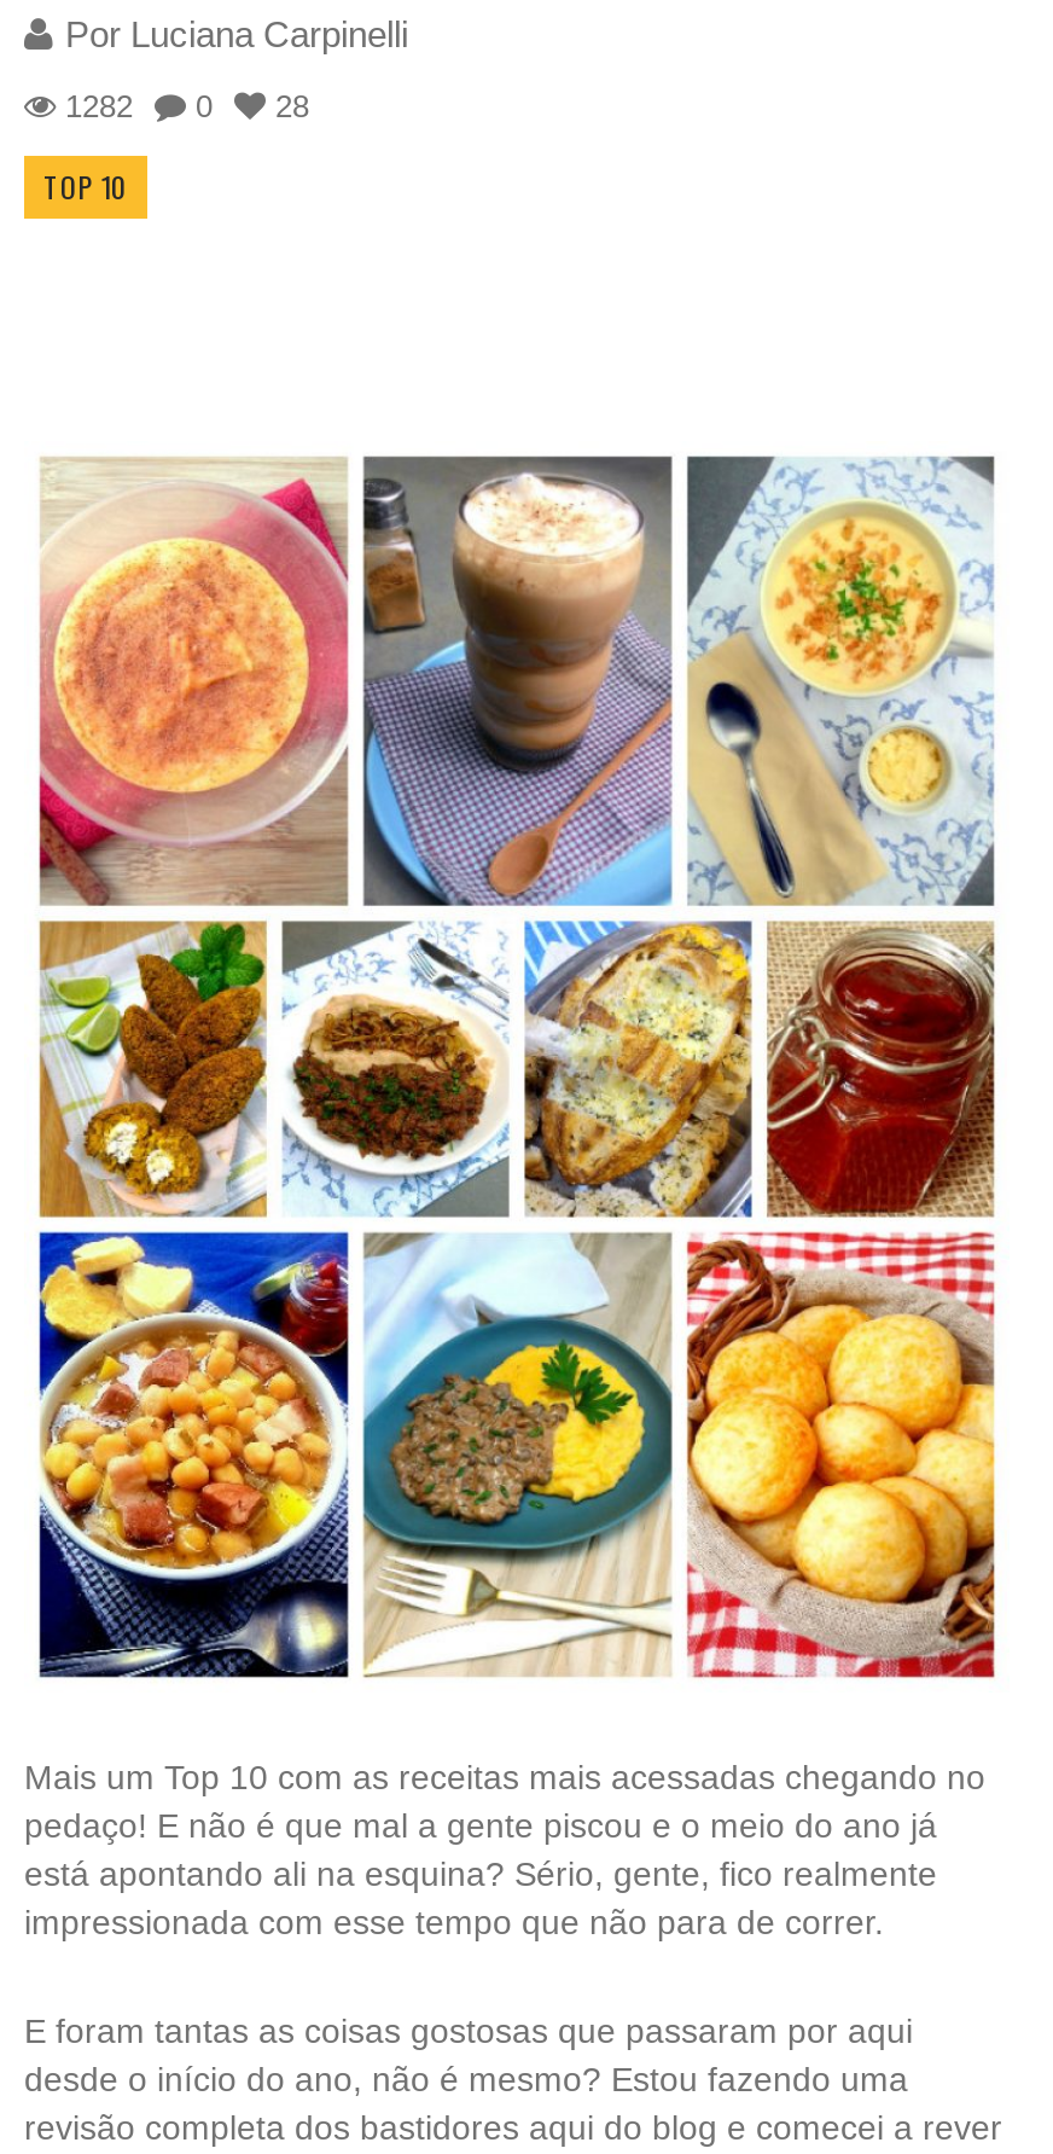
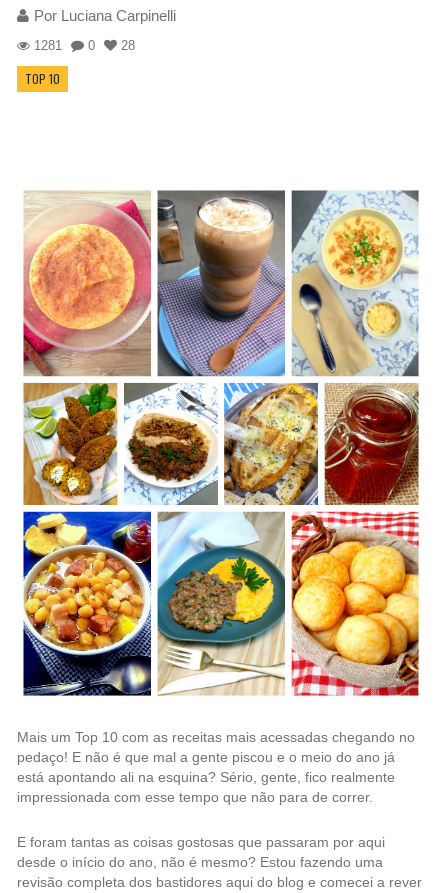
- 1282 0 28
+ 1281 0 28
